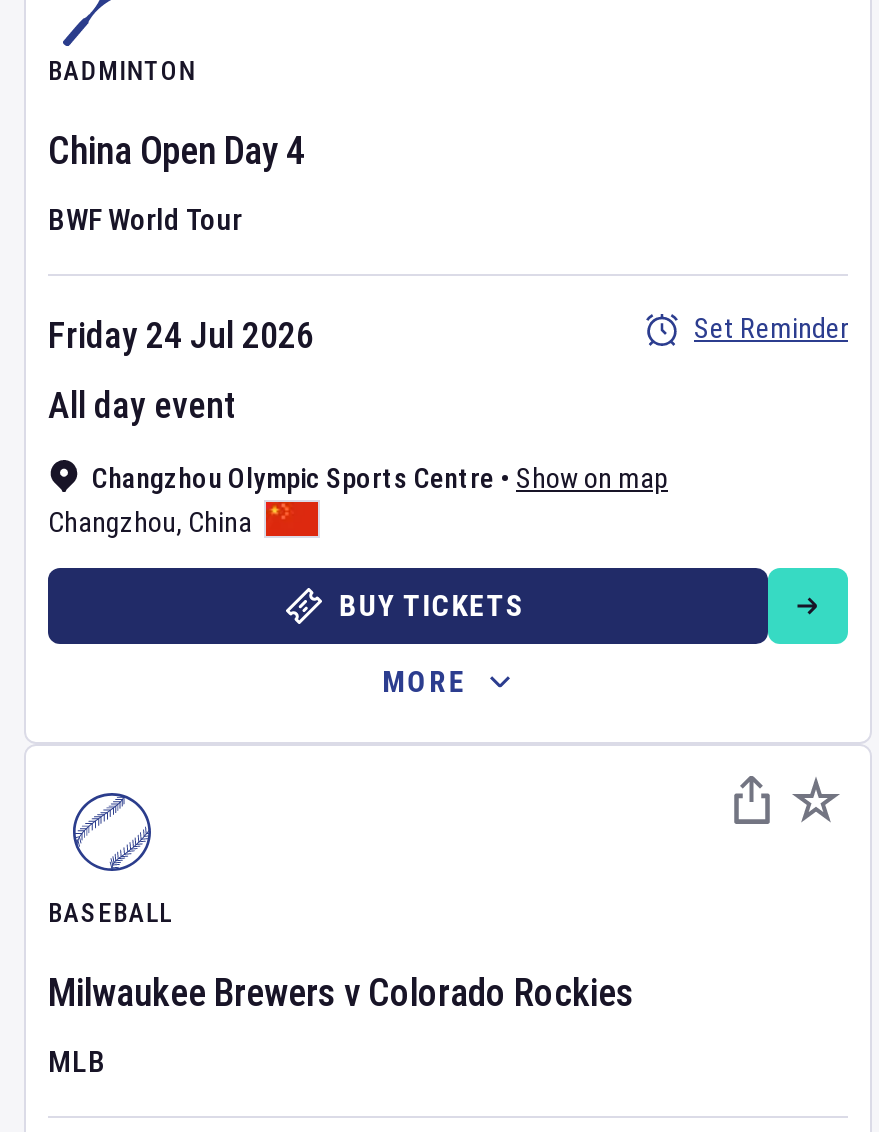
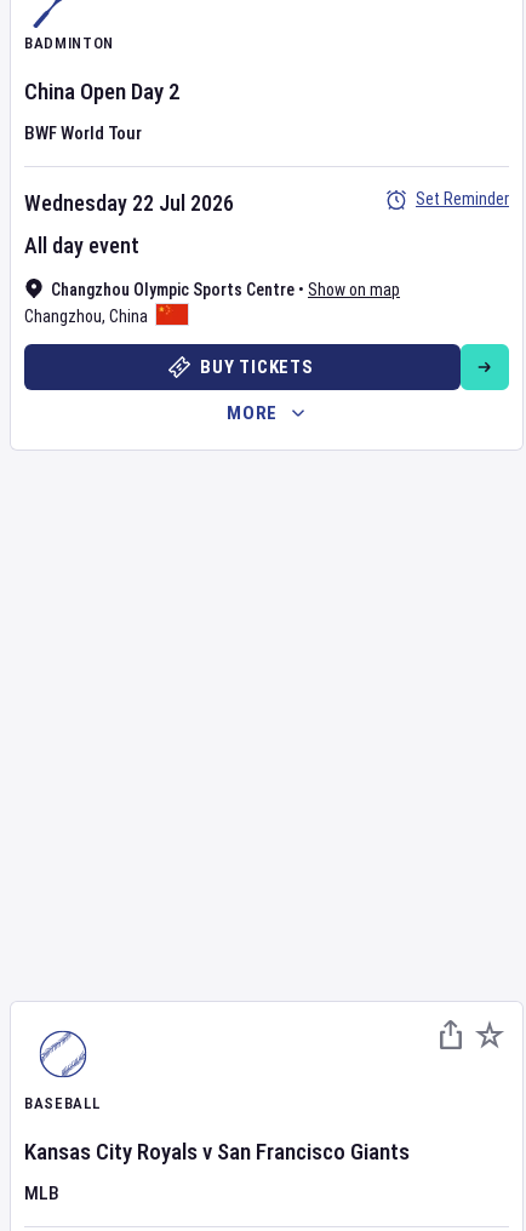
- China Open Day 4
+ China Open Day 2

- Friday 24 Jul 2026
+ Wednesday 22 Jul 2026

- Milwaukee Brewers v Colorado Rockies
+ Kansas City Royals v San Francisco Giants
